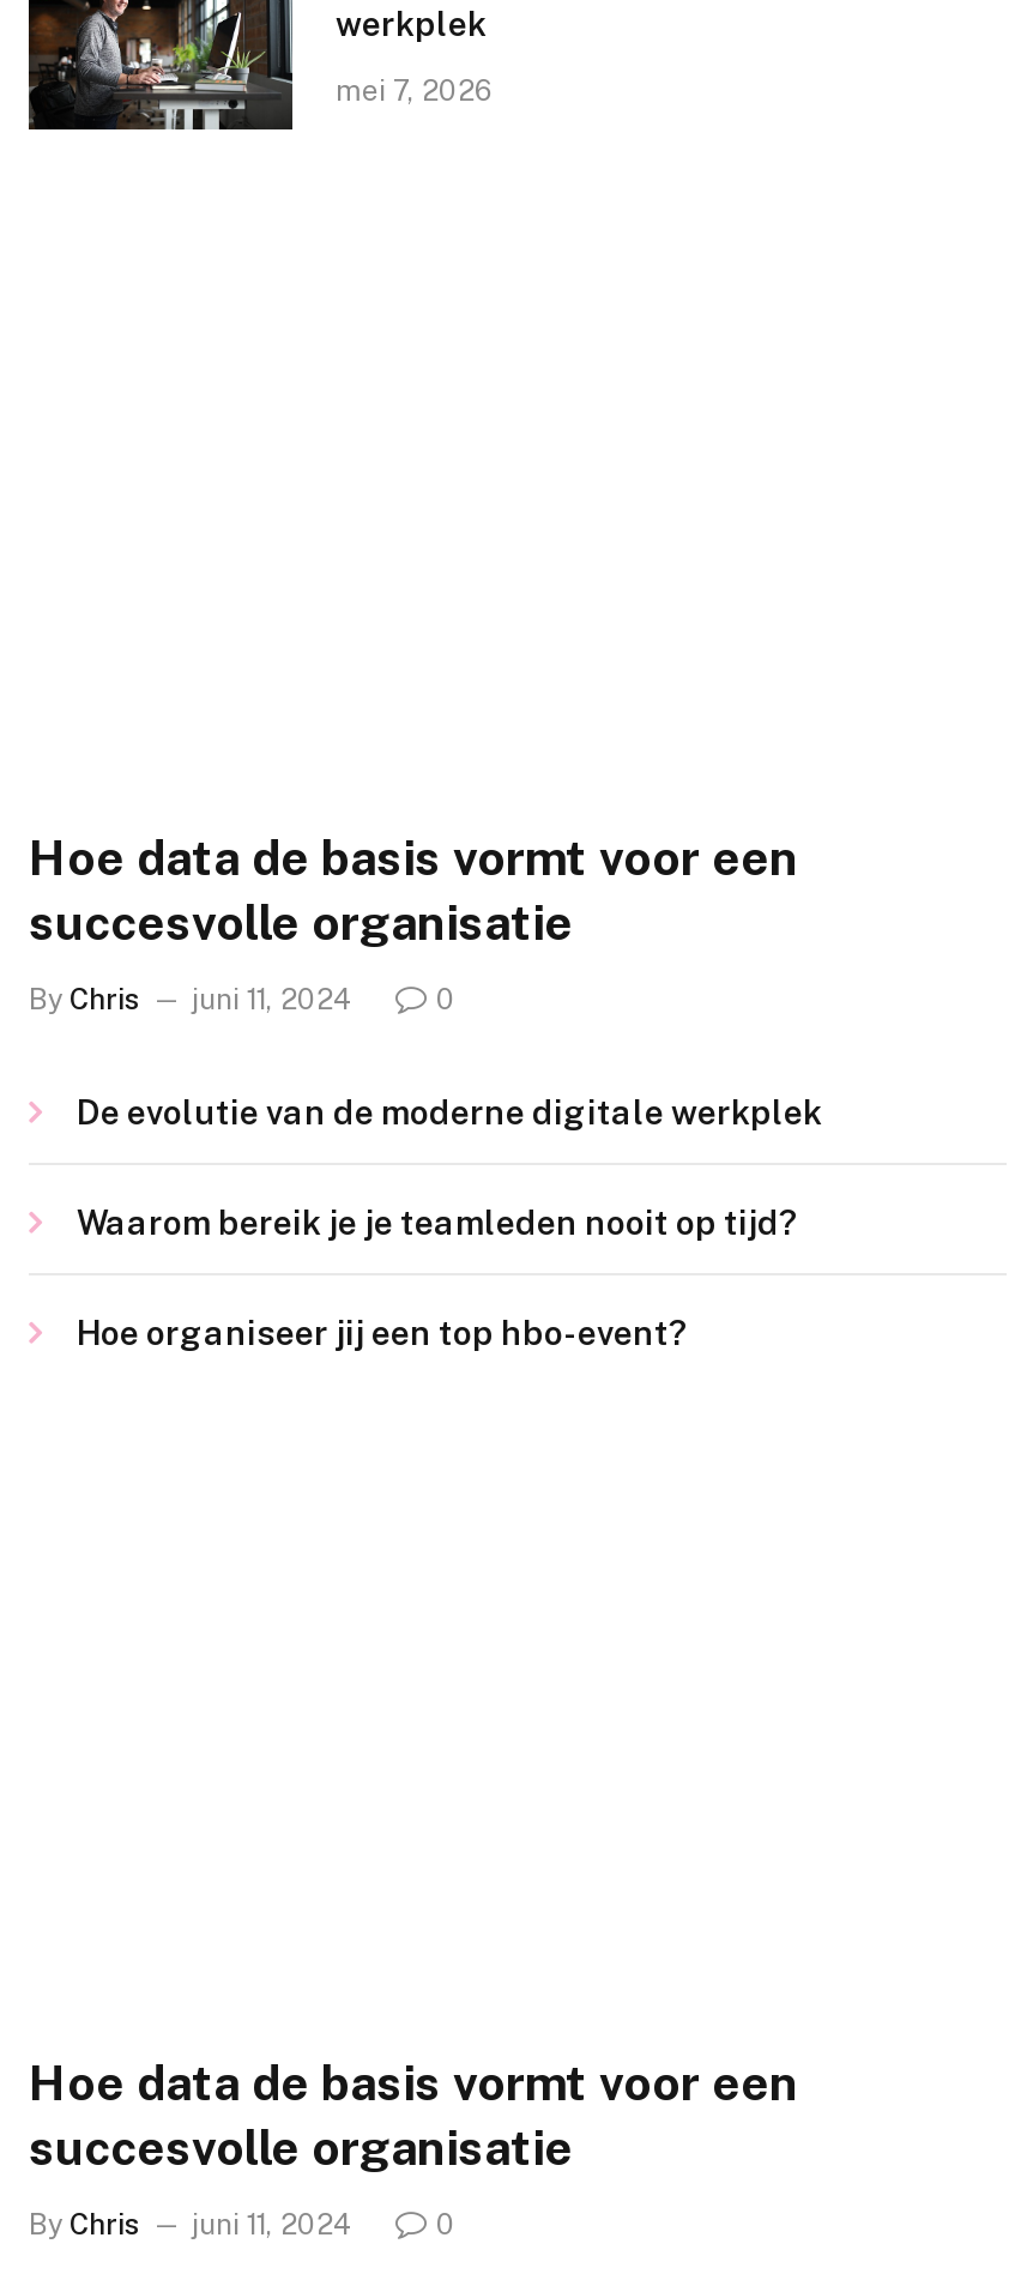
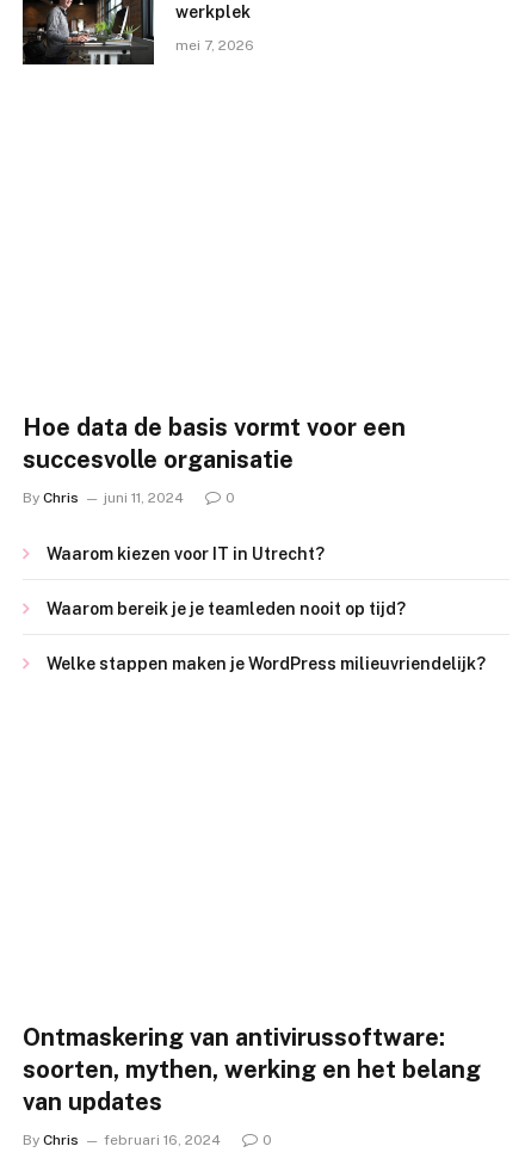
- De evolutie van de moderne digitale werkplek
+ Waarom kiezen voor IT in Utrecht?

- Hoe organiseer jij een top hbo-event?
+ Welke stappen maken je WordPress milieuvriendelijk?

- Hoe data de basis vormt voor een
- succesvolle organisatie
+ Ontmaskering van antivirussoftware:
+ soorten, mythen, werking en het belang
+ van updates

- By Chris juni 11, 2024
+ By Chris februari 16, 2024
